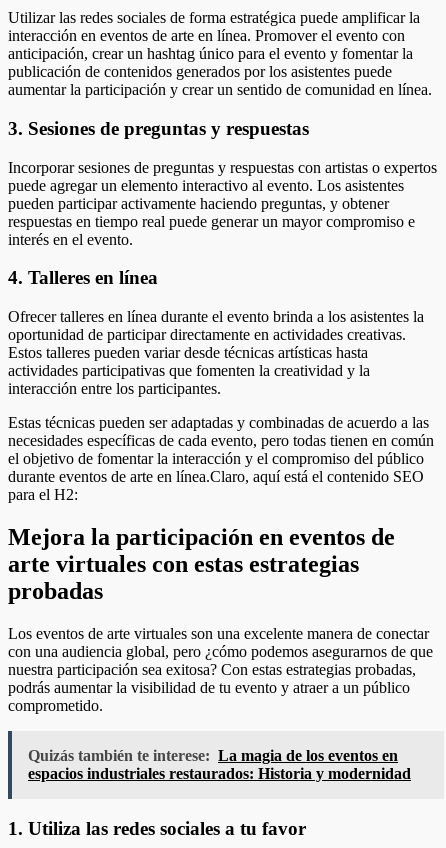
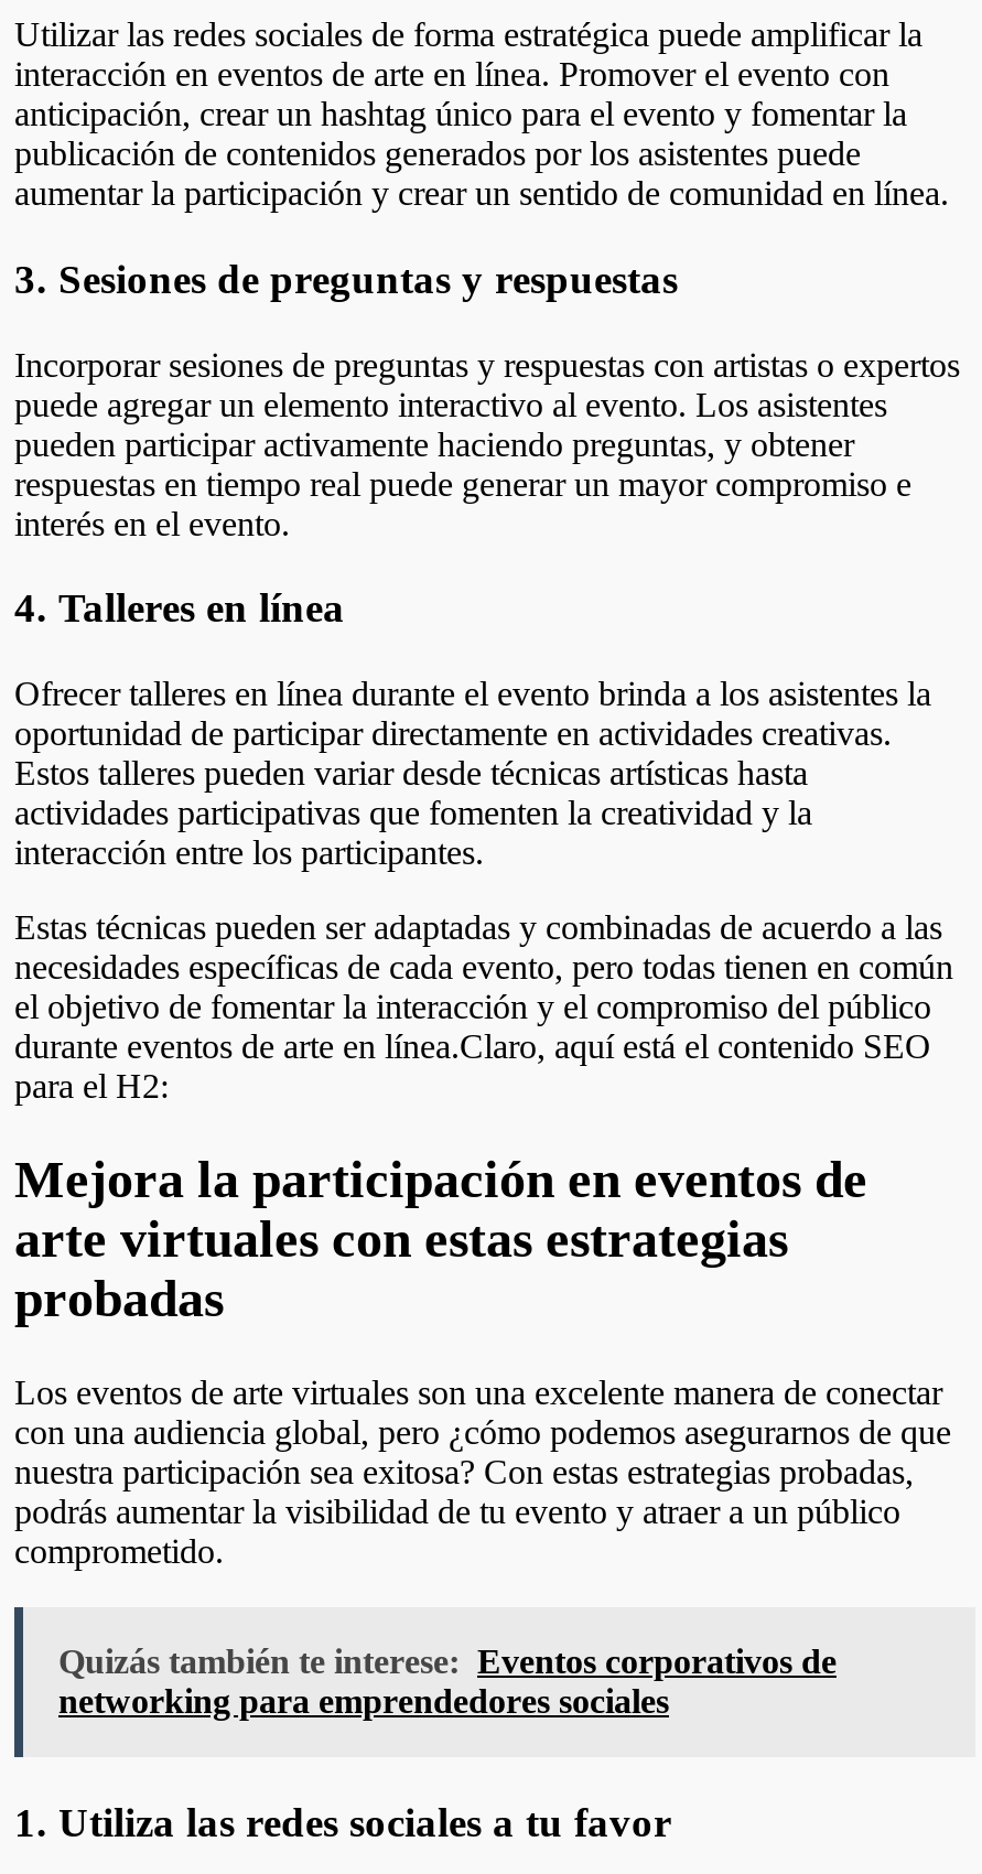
- Quizás también te interese: La magia de los eventos en
- espacios industriales restaurados: Historia y modernidad
+ Quizás también te interese: Eventos corporativos de
+ networking para emprendedores sociales
